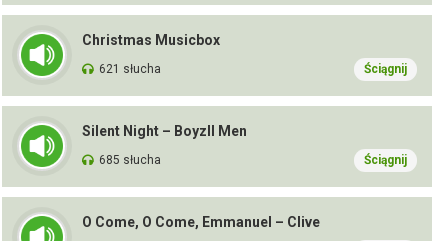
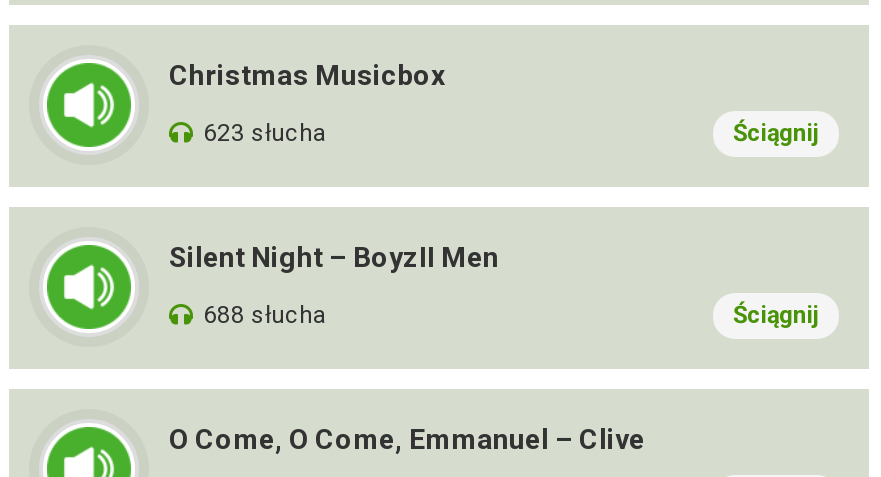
- 621 słucha
+ 623 słucha

- 685 słucha
+ 688 słucha
